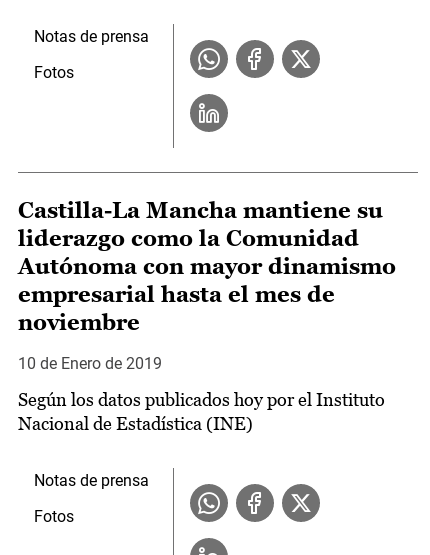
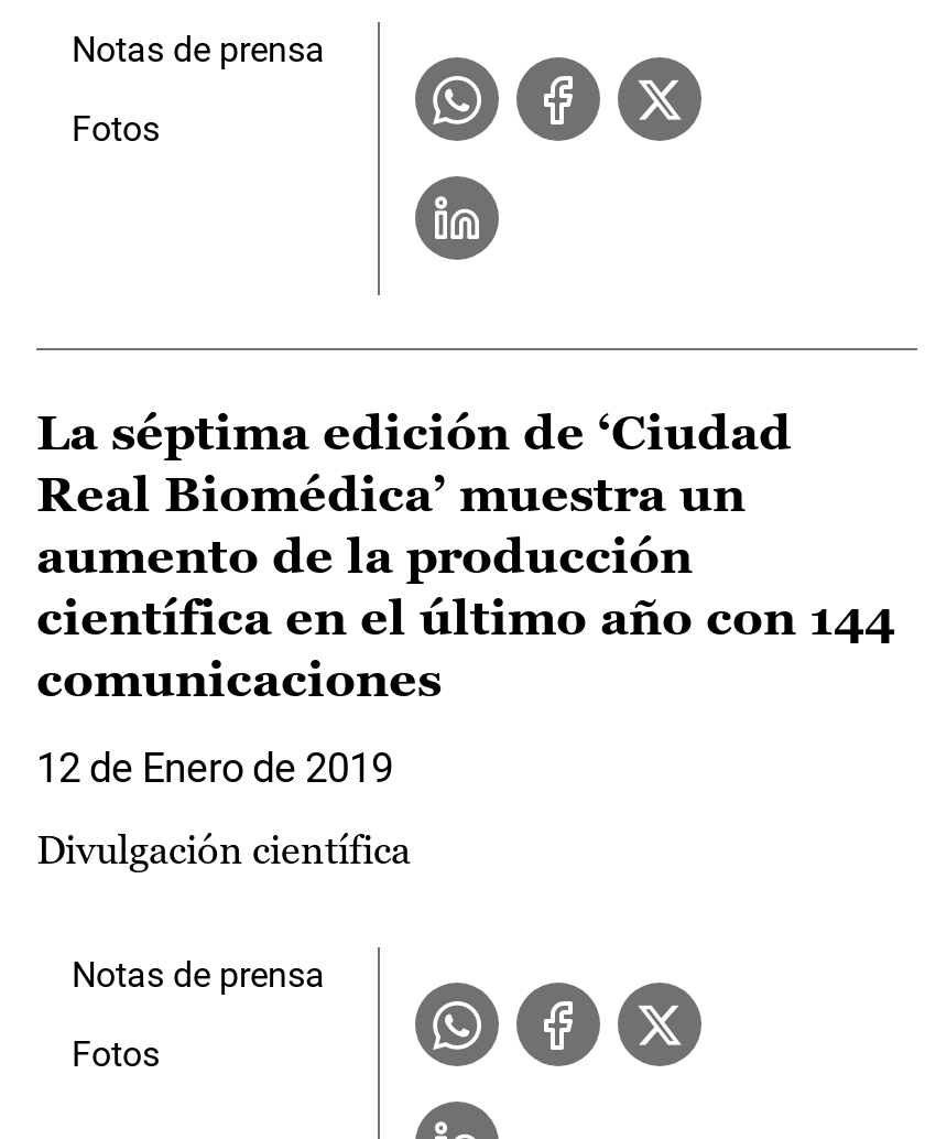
- Castilla-La Mancha mantiene su
- liderazgo como la Comunidad
- Autónoma con mayor dinamismo
- empresarial hasta el mes de
- noviembre
+ La séptima edición de ‘Ciudad
+ Real Biomédica’ muestra un
+ aumento de la producción
+ científica en el último año con 144
+ comunicaciones

- 10 de Enero de 2019
+ 12 de Enero de 2019

- Según los datos publicados hoy por el Instituto
- Nacional de Estadística (INE)
+ Divulgación científica
